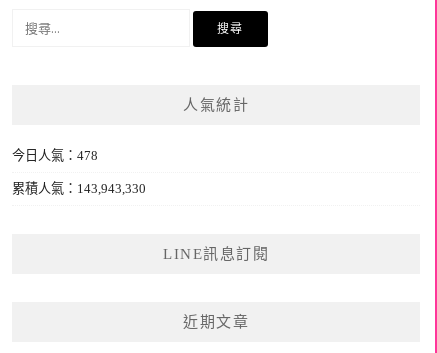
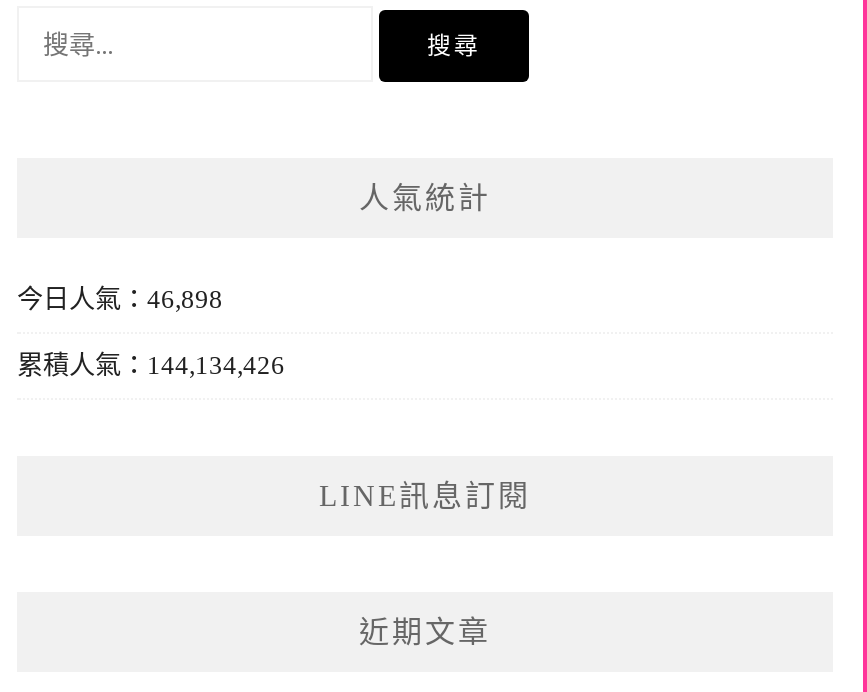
- 今日人氣：478
+ 今日人氣：46,898

- 累積人氣：143,943,330
+ 累積人氣：144,134,426
